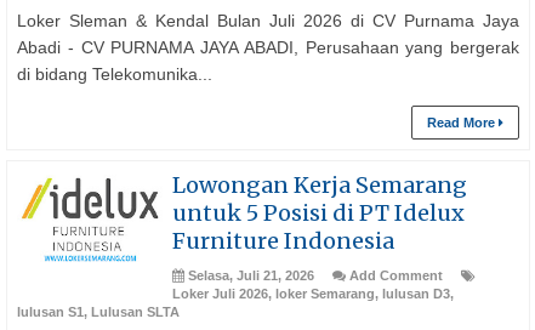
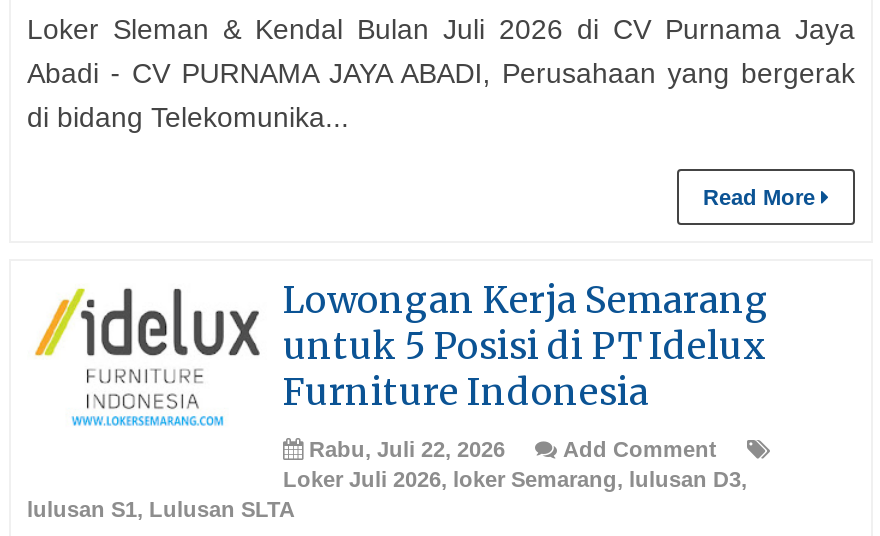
- Selasa, Juli 21, 2026
+ Rabu, Juli 22, 2026
